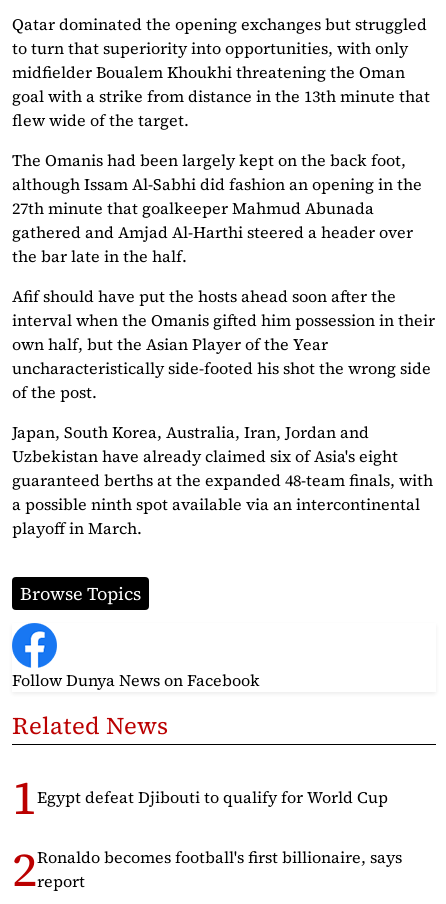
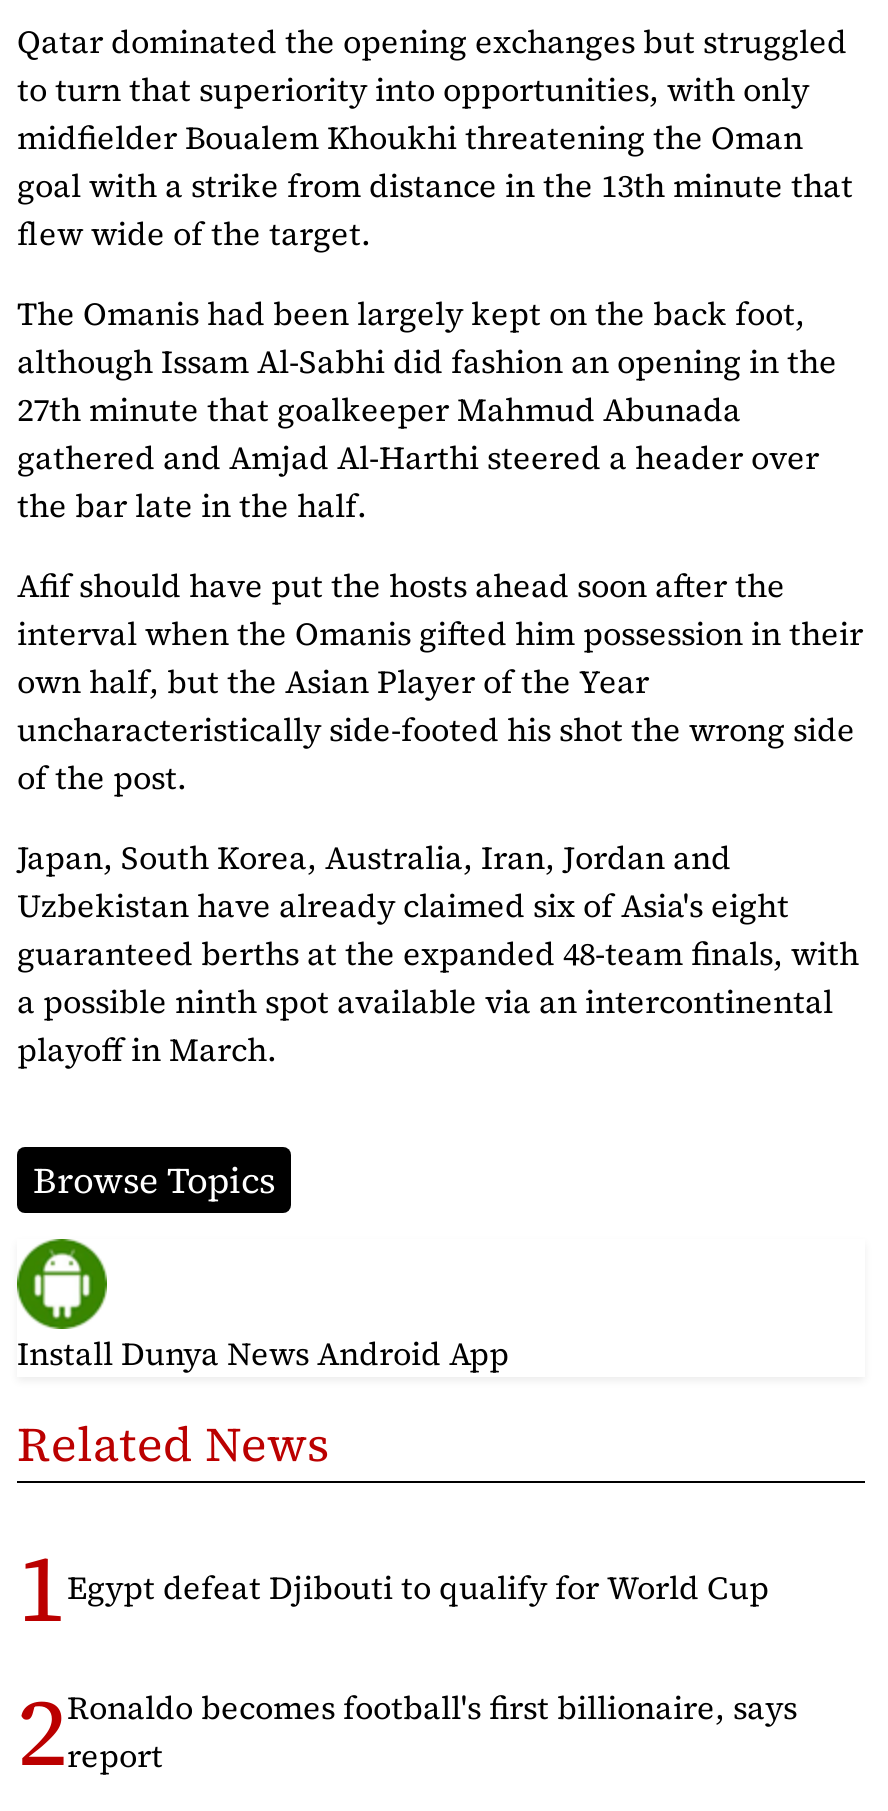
- [image]
- Follow Dunya News on Facebook
+ [image]
+ Install Dunya News Android App
